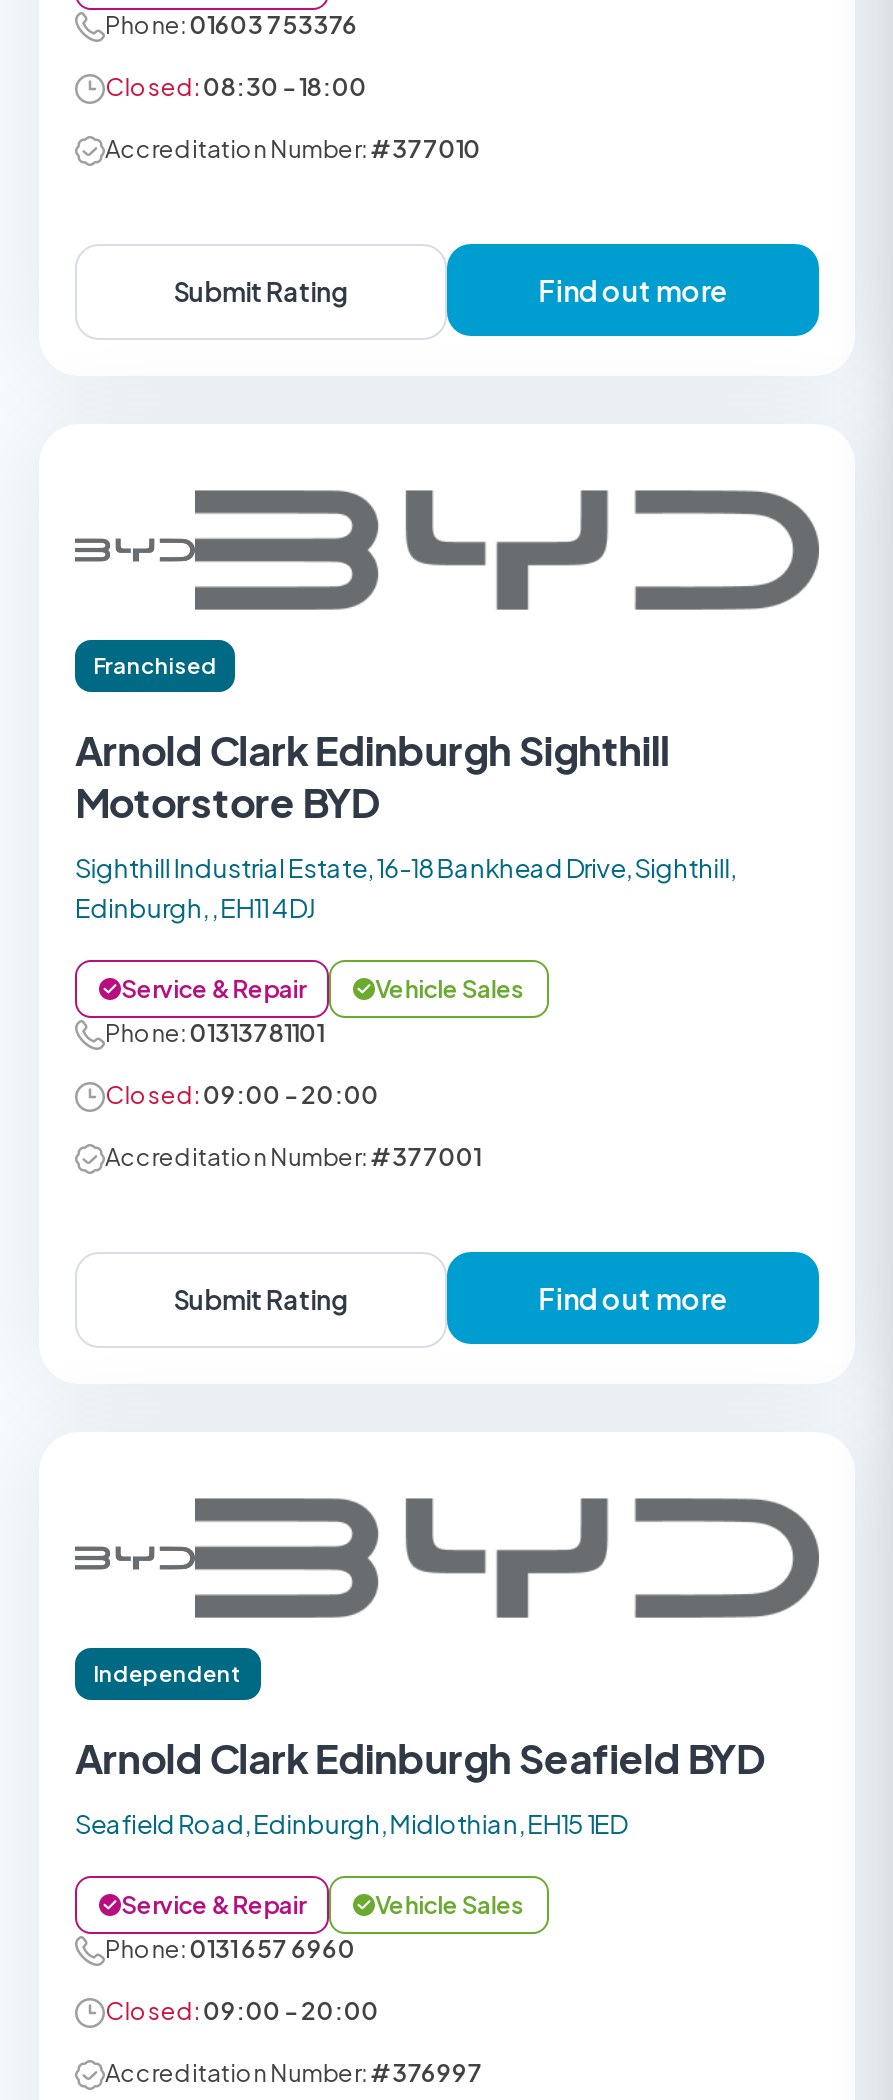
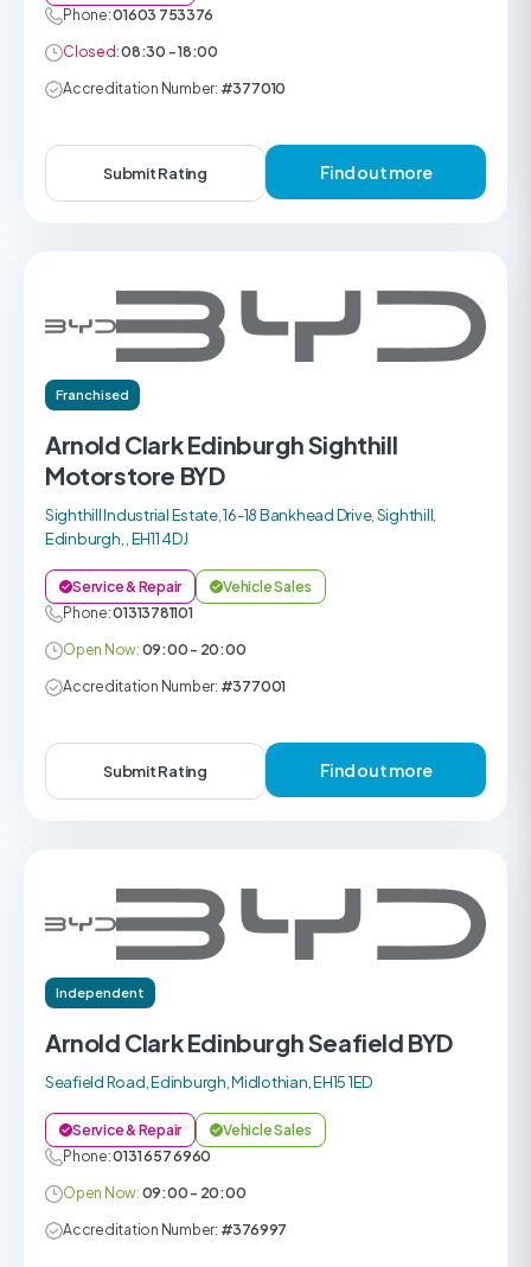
- Closed: 09:00 - 20:00
+ Open Now: 09:00 - 20:00

- Closed: 09:00 - 20:00
+ Open Now: 09:00 - 20:00
